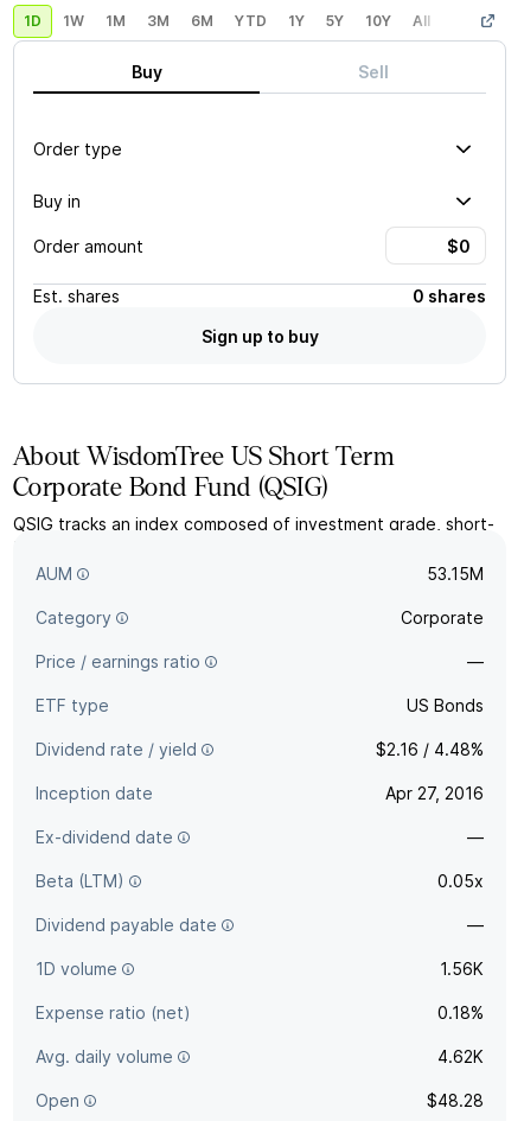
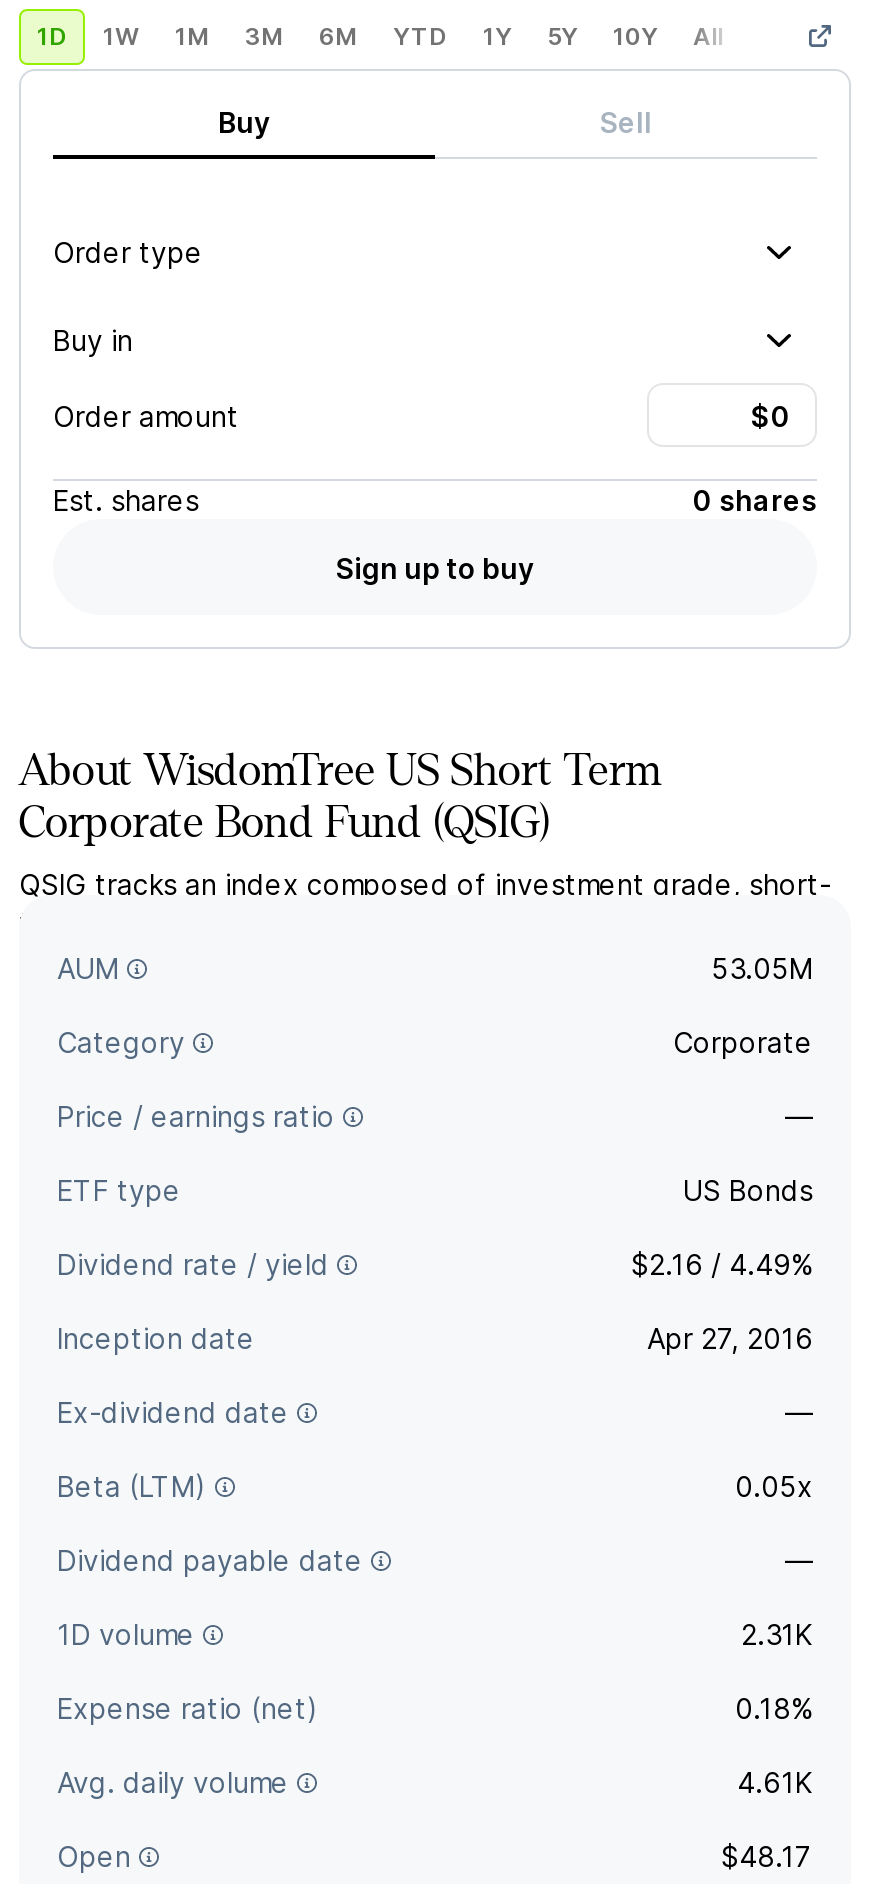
- 53.15M
+ 53.05M

- $2.16 / 4.48%
+ $2.16 / 4.49%

- 1.56K
+ 2.31K

- 4.62K
+ 4.61K

- $48.28
+ $48.17
